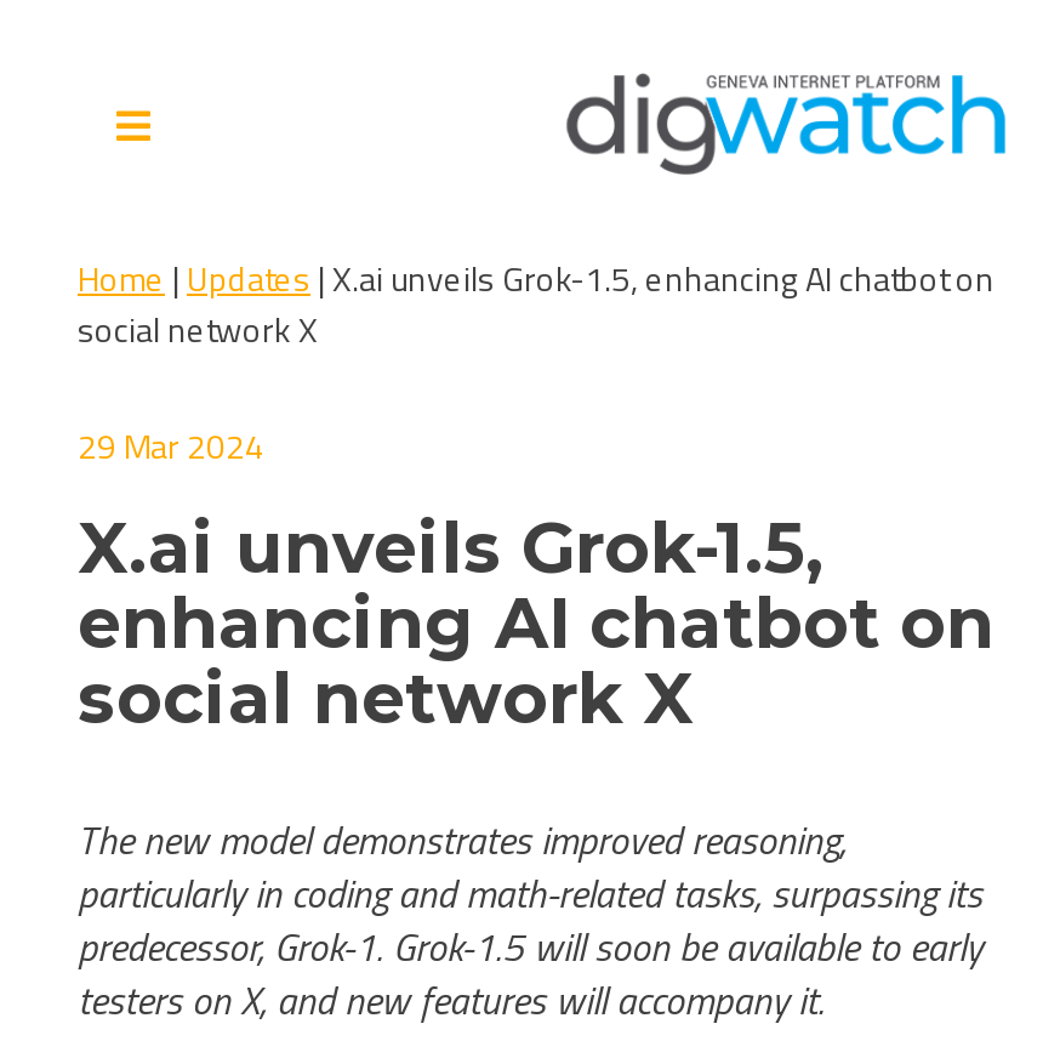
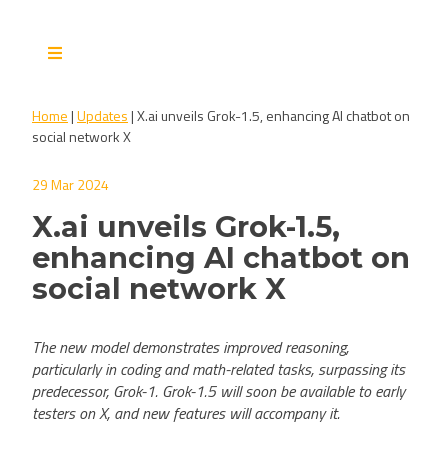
- [image]
